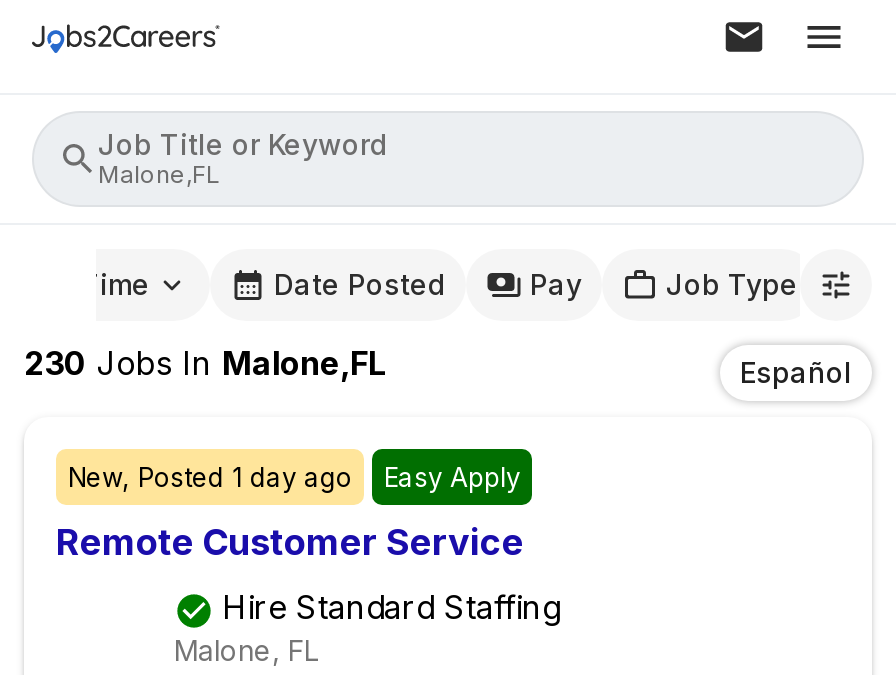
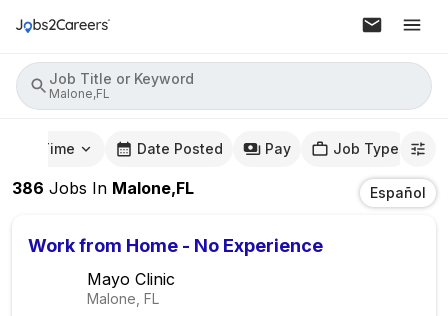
- 230 Jobs In Malone,FL
+ 386 Jobs In Malone,FL

- New, Posted 1 day ago
- Easy Apply
- Remote Customer Service
- Hire Standard Staffing
+ Work from Home - No Experience
+ Mayo Clinic
